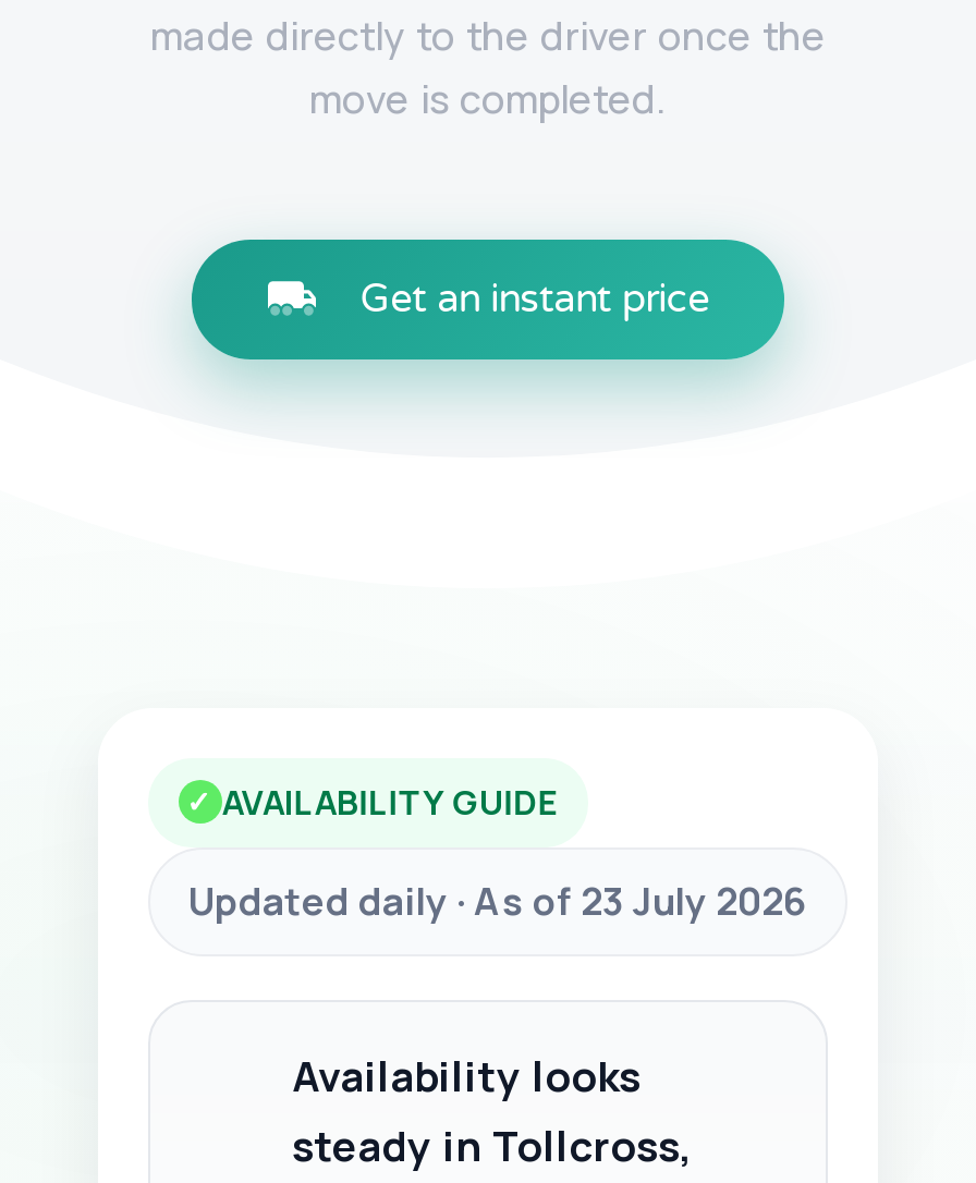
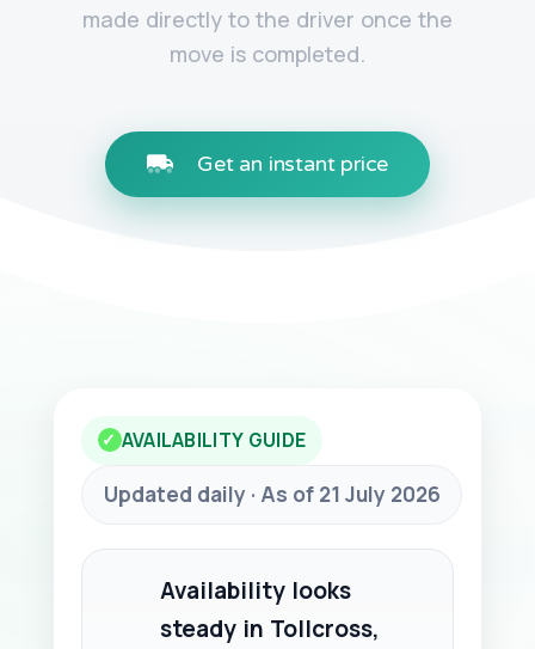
- Updated daily · As of 23 July 2026
+ Updated daily · As of 21 July 2026
